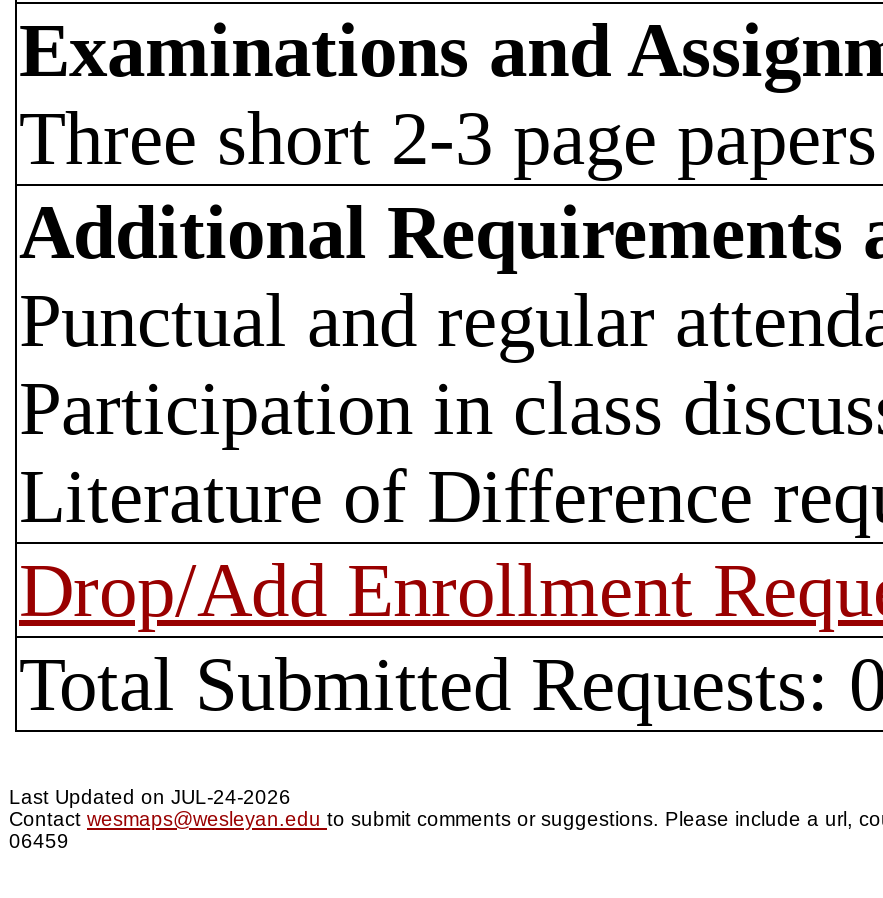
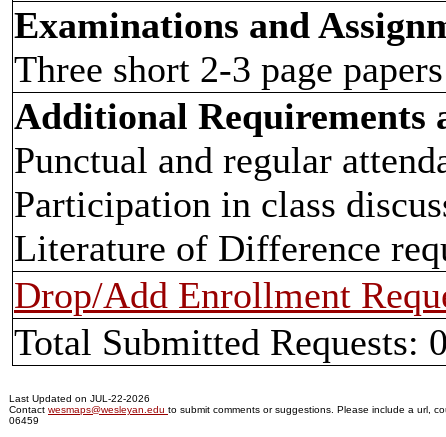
- Last Updated on JUL-24-2026
+ Last Updated on JUL-22-2026
